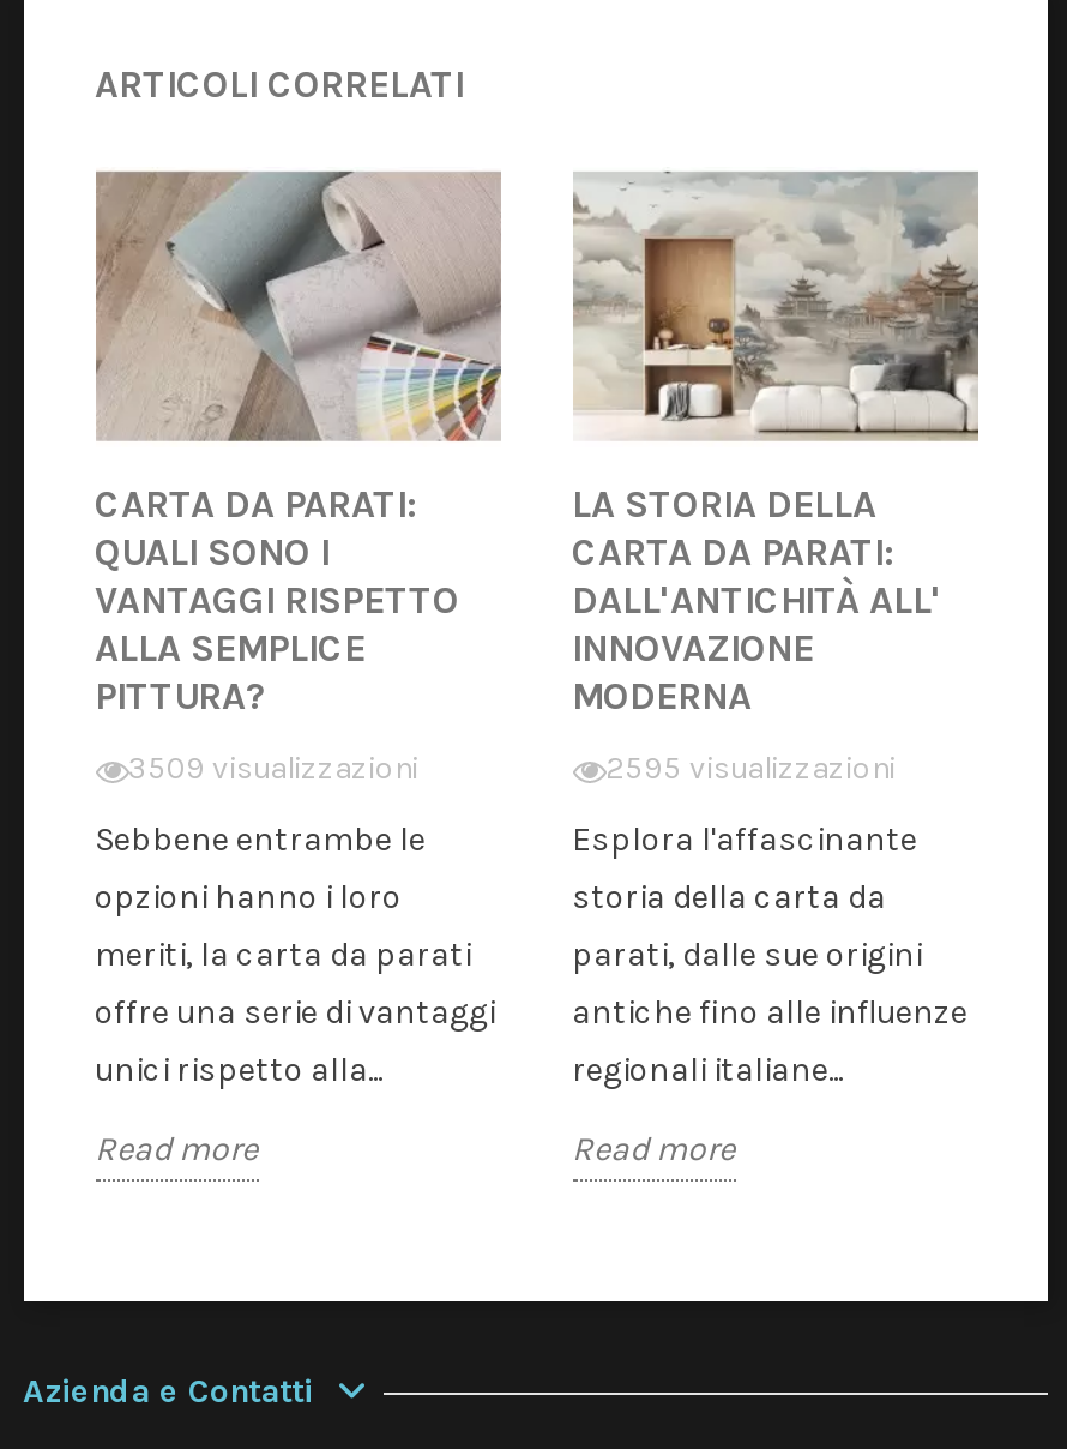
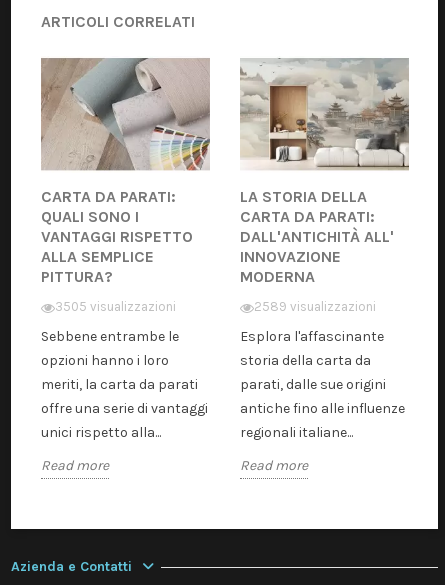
- 3509 visualizzazioni
+ 3505 visualizzazioni

- 2595 visualizzazioni
+ 2589 visualizzazioni
